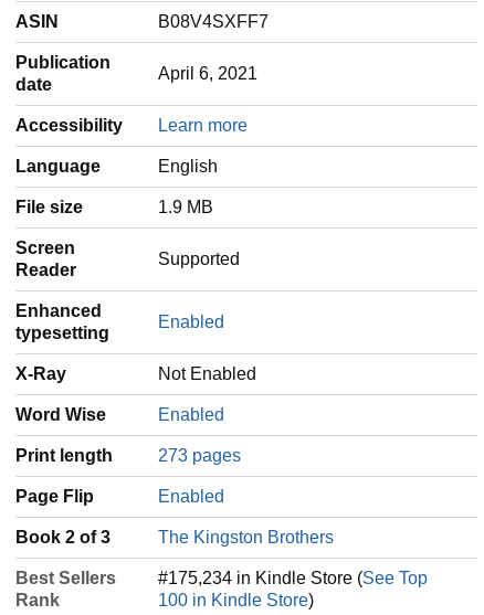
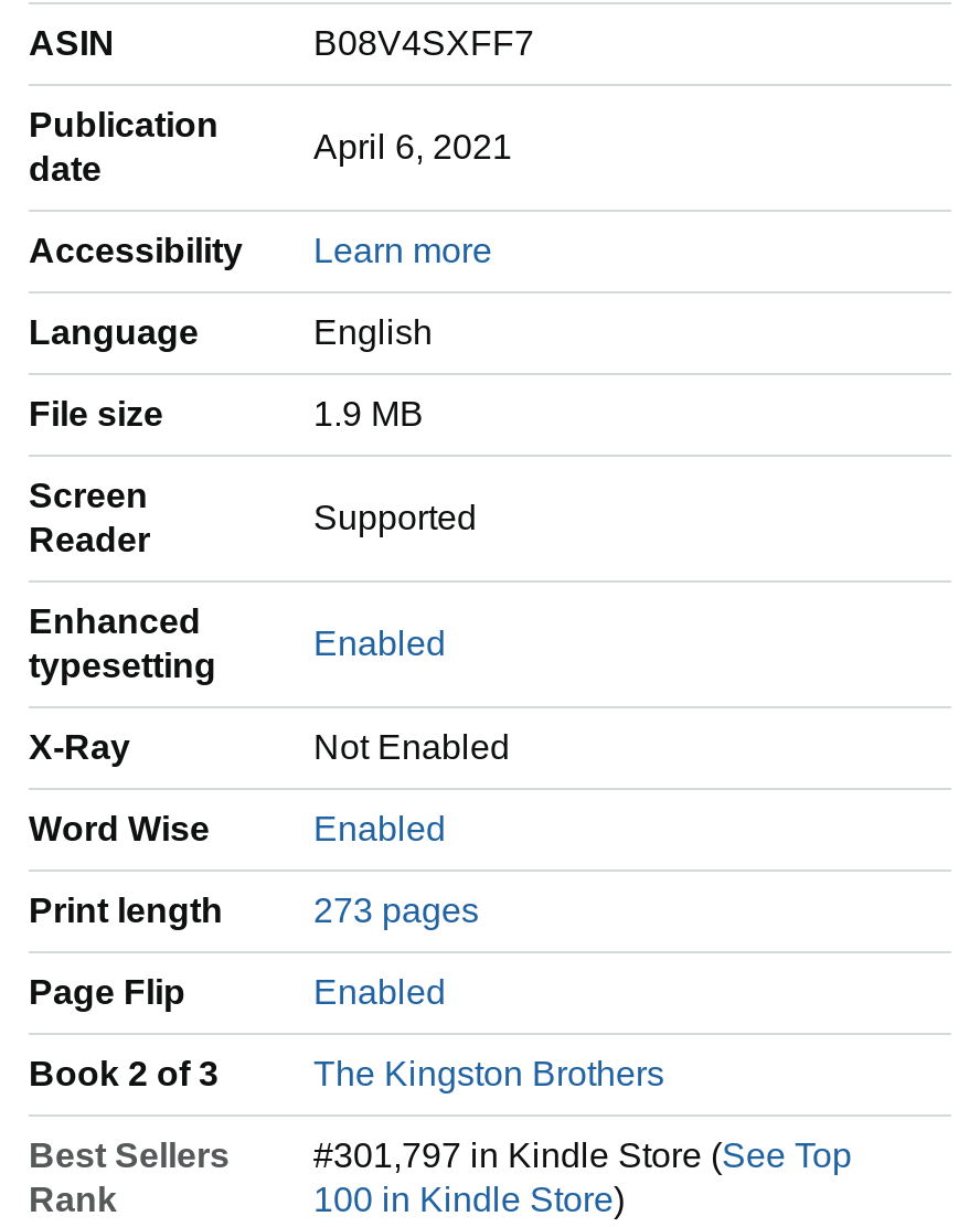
- #175,234 in Kindle Store (See Top
+ #301,797 in Kindle Store (See Top
